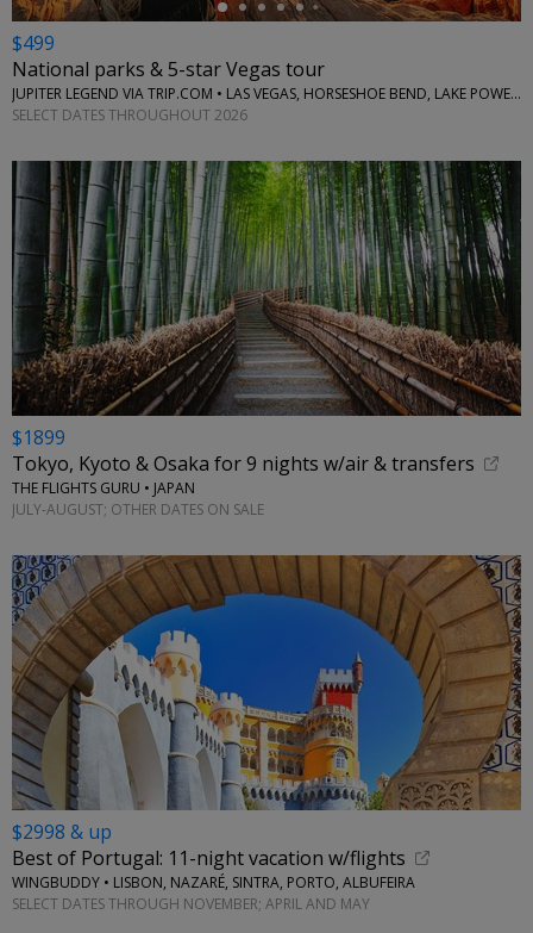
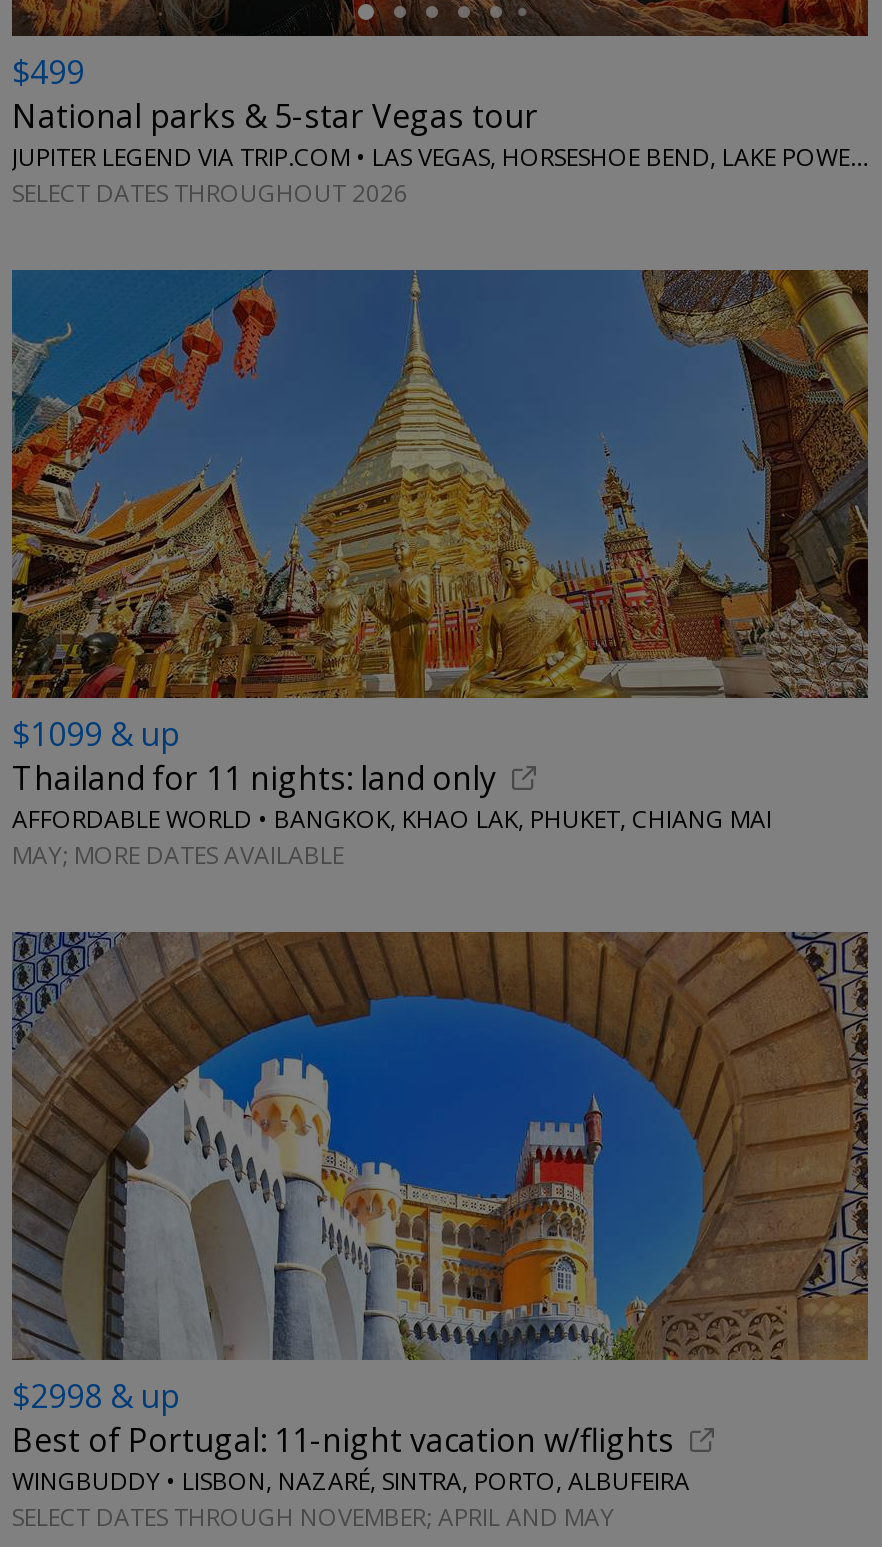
- [image]
- $1899
- Tokyo, Kyoto & Osaka for 9 nights w/air & transfers
- THE FLIGHTS GURU • JAPAN
- JULY-AUGUST; OTHER DATES ON SALE
+ [image]
+ $1099 & up
+ Thailand for 11 nights: land only
+ AFFORDABLE WORLD • BANGKOK, KHAO LAK, PHUKET, CHIANG MAI
+ MAY; MORE DATES AVAILABLE
